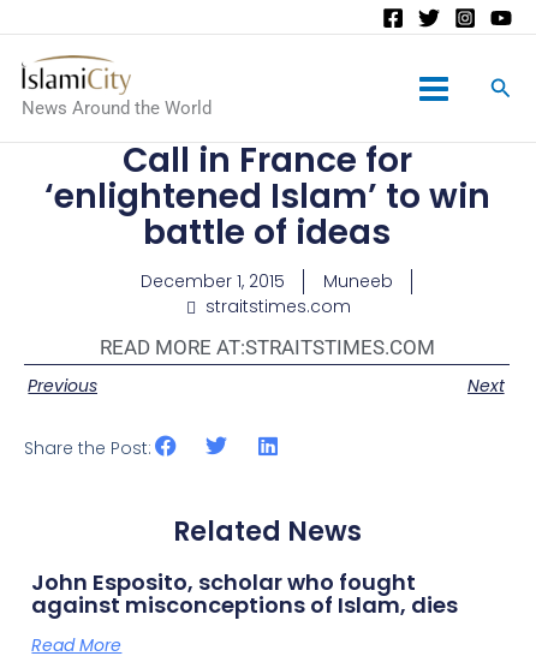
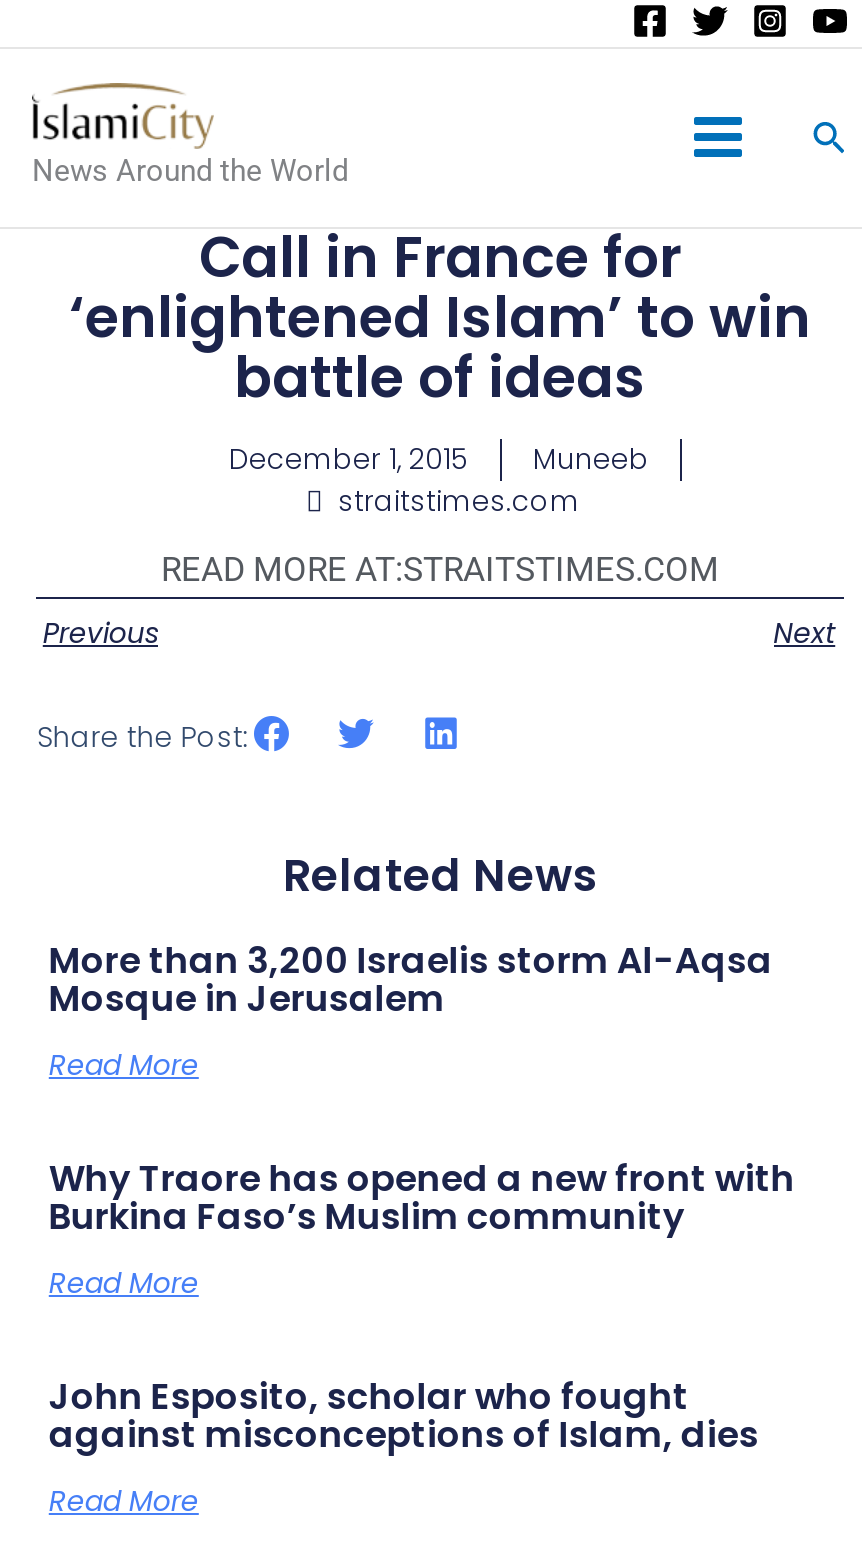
+ More than 3,200 Israelis storm Al-Aqsa
+ Mosque in Jerusalem
+ Read More
+ Why Traore has opened a new front with
+ Burkina Faso’s Muslim community
+ Read More
